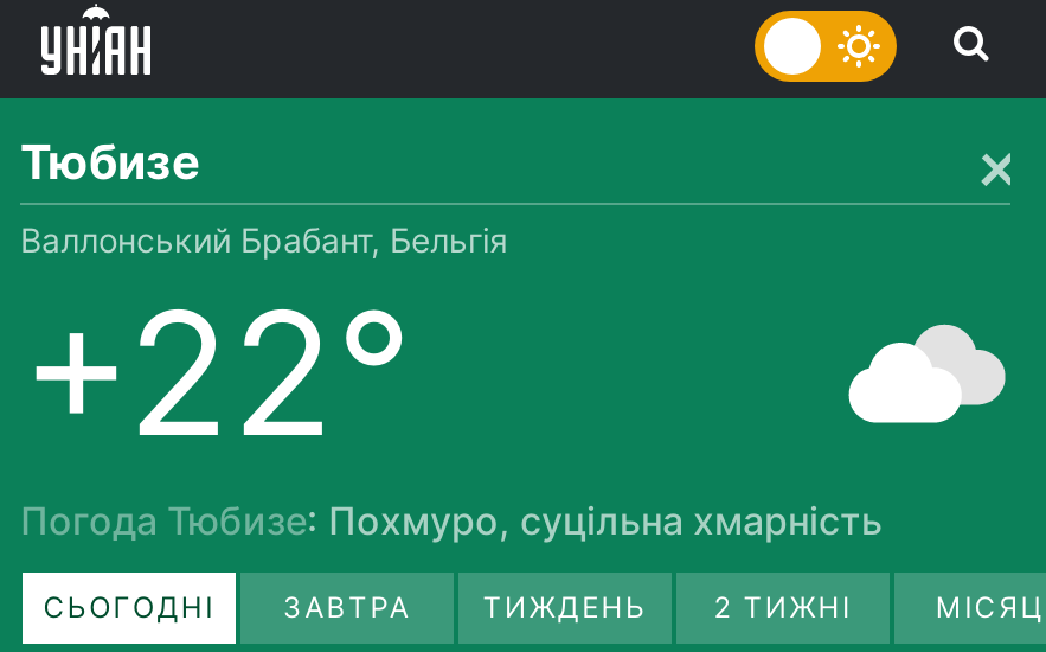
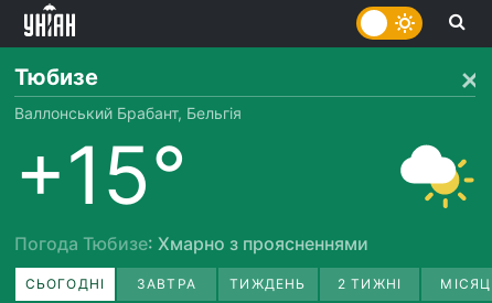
- +22°
+ +15°

- [image]
+ [image]

- Погода Тюбизе: Похмуро, суцільна хмарність
+ Погода Тюбизе: Хмарно з проясненнями
